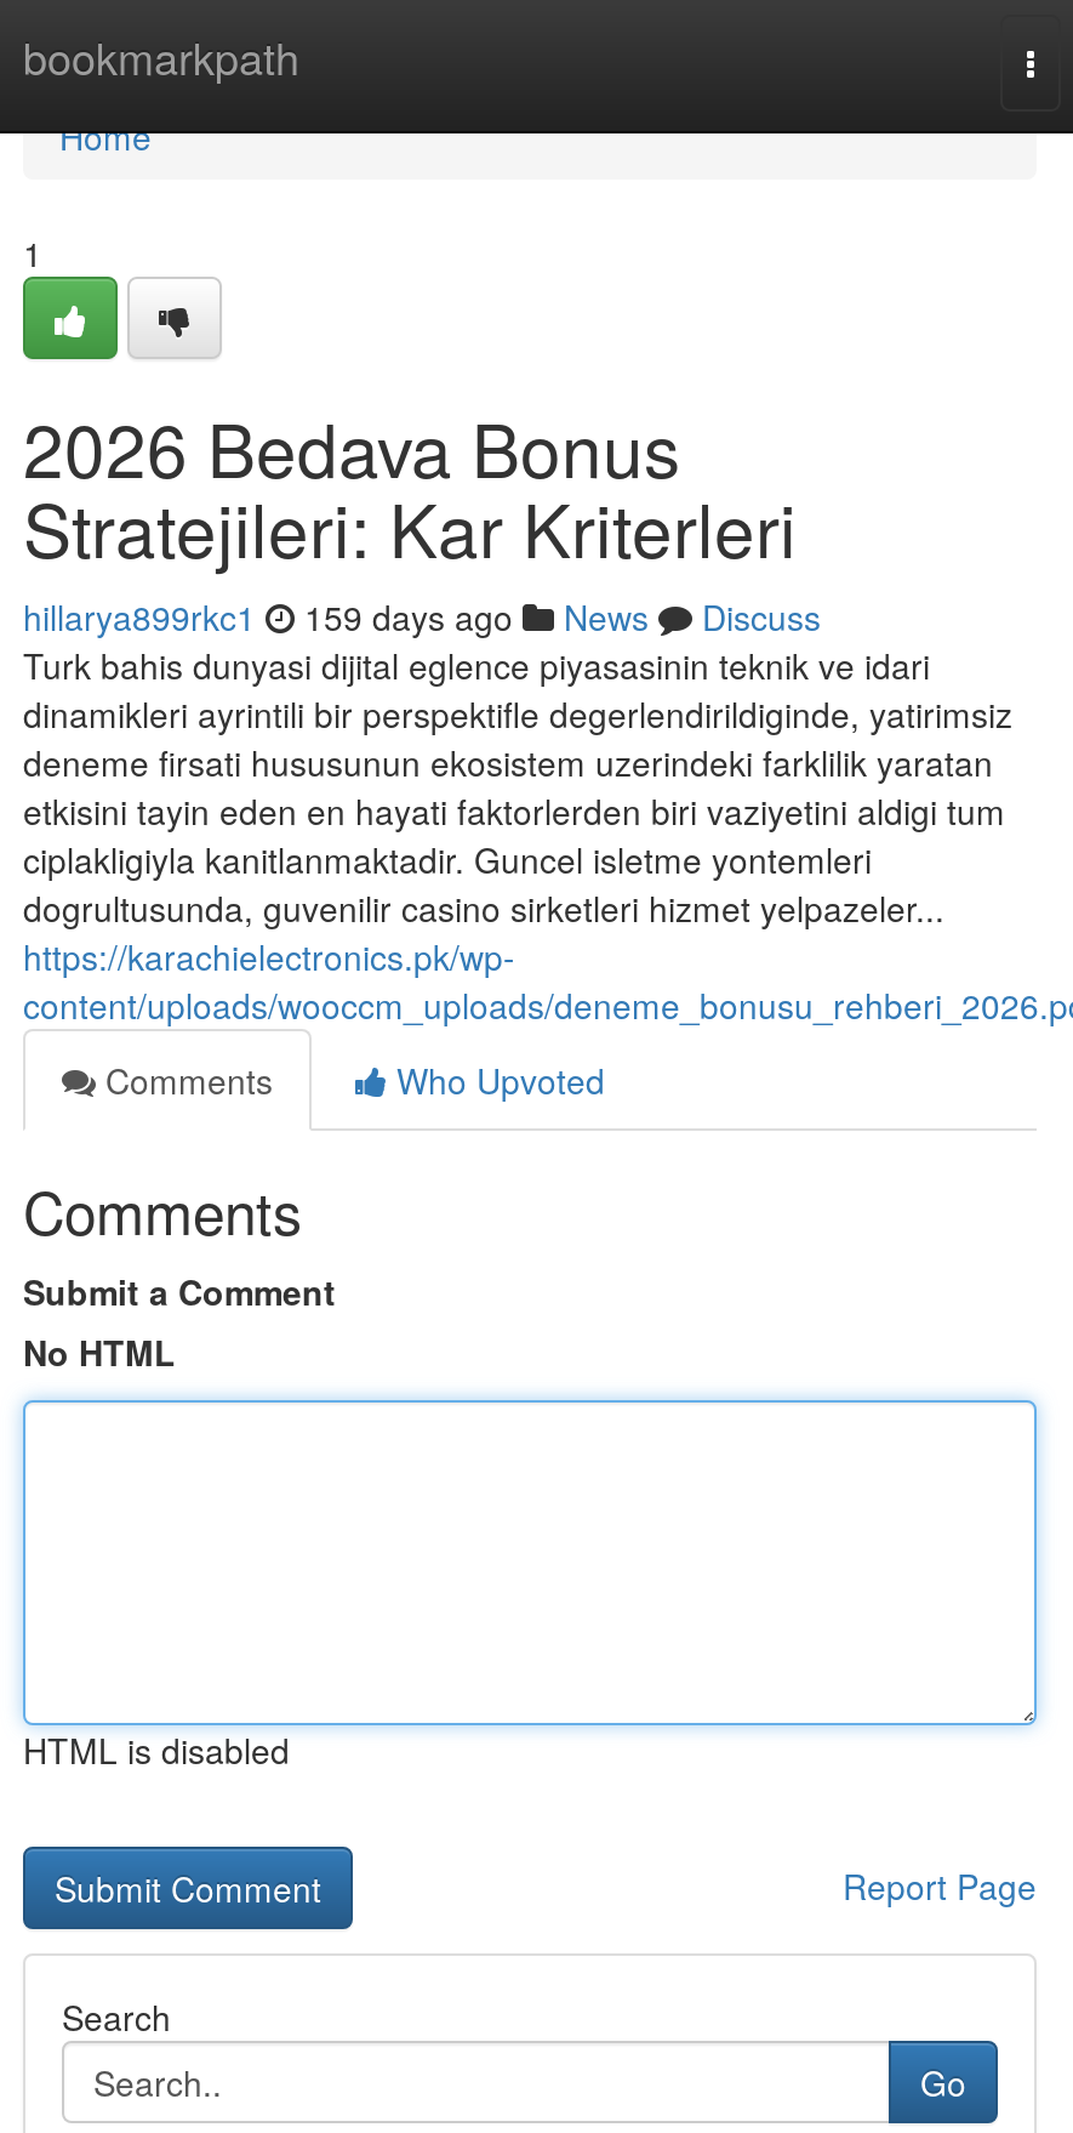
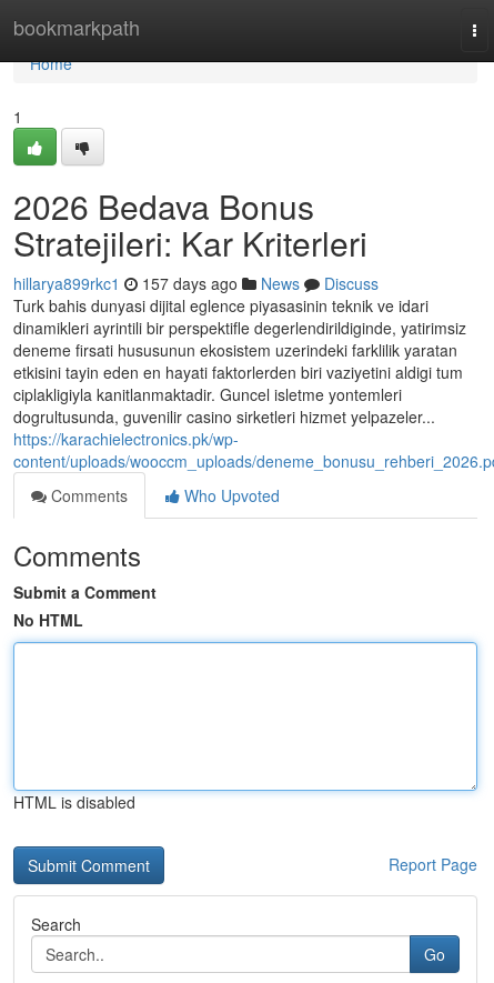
- hillarya899rkc1 159 days ago News Discuss
+ hillarya899rkc1 157 days ago News Discuss
